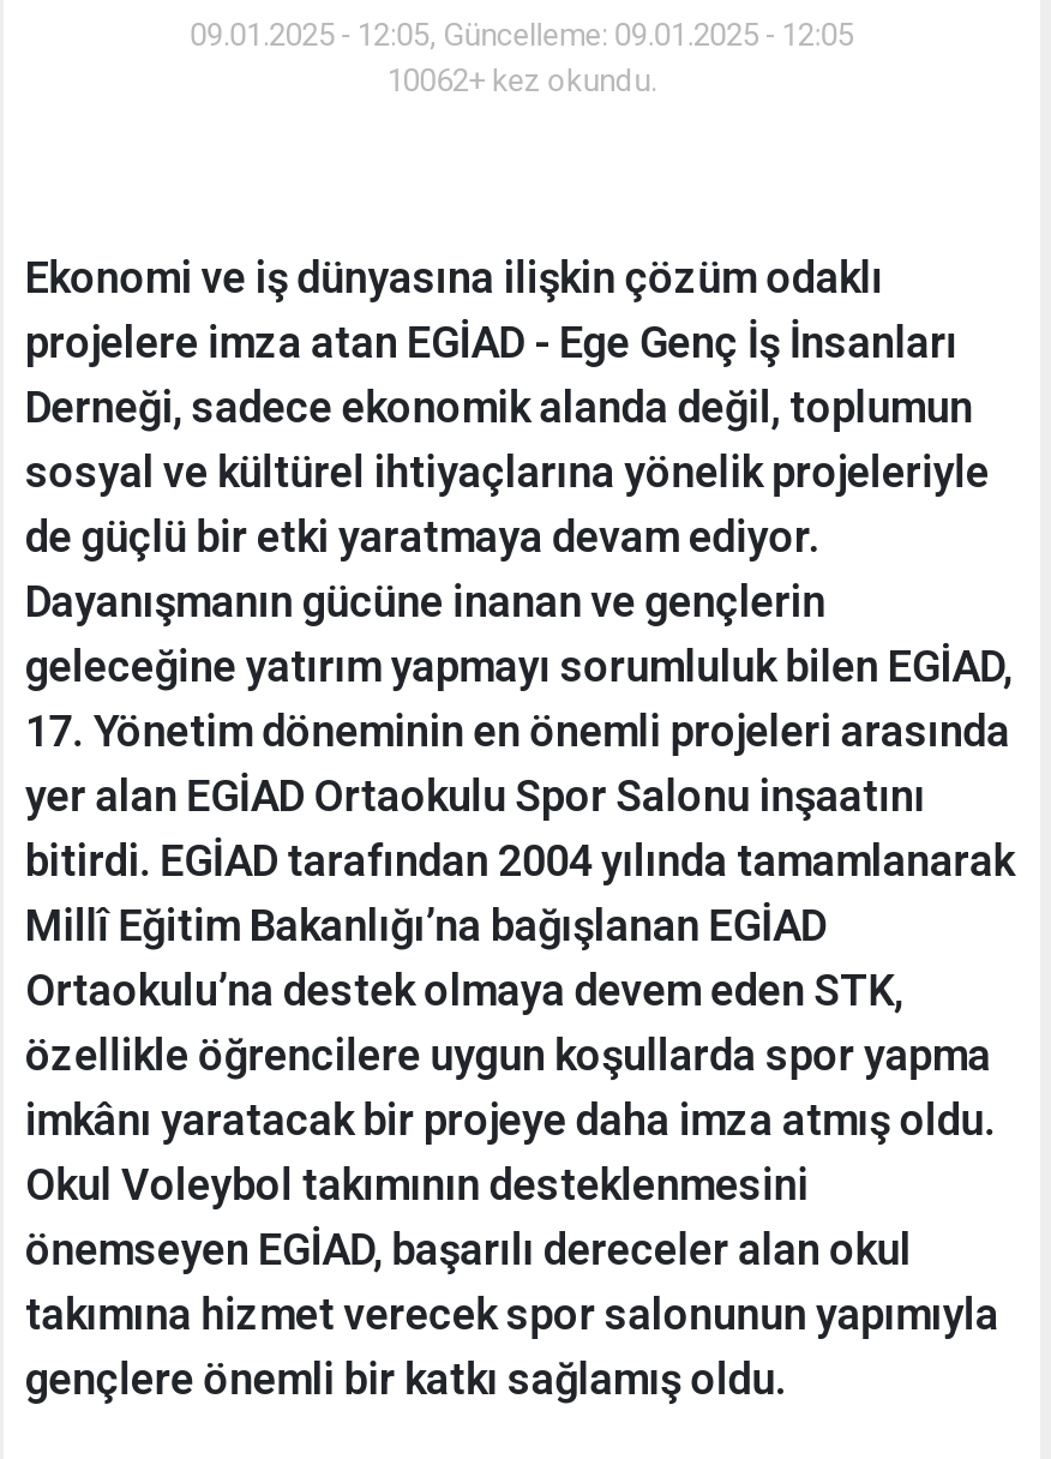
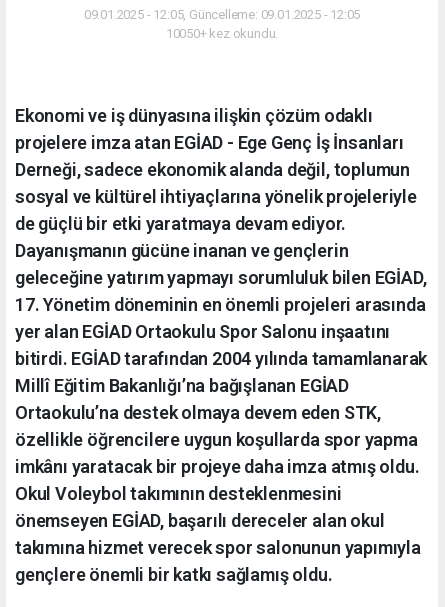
- 10062+ kez okundu.
+ 10050+ kez okundu.
